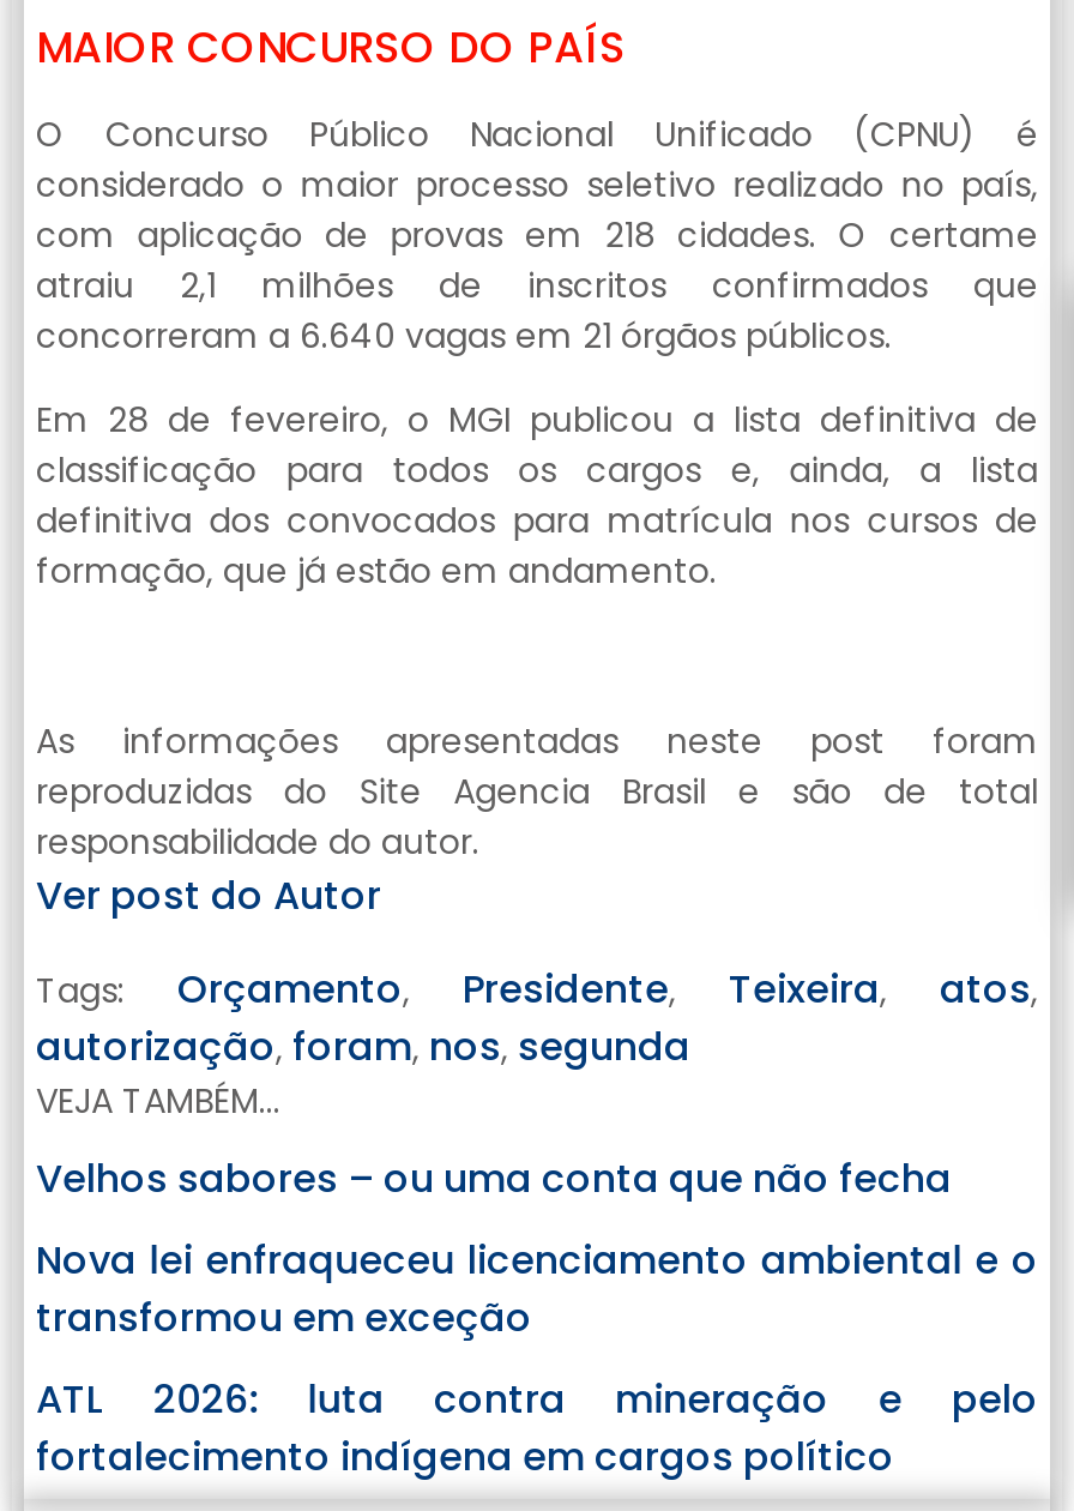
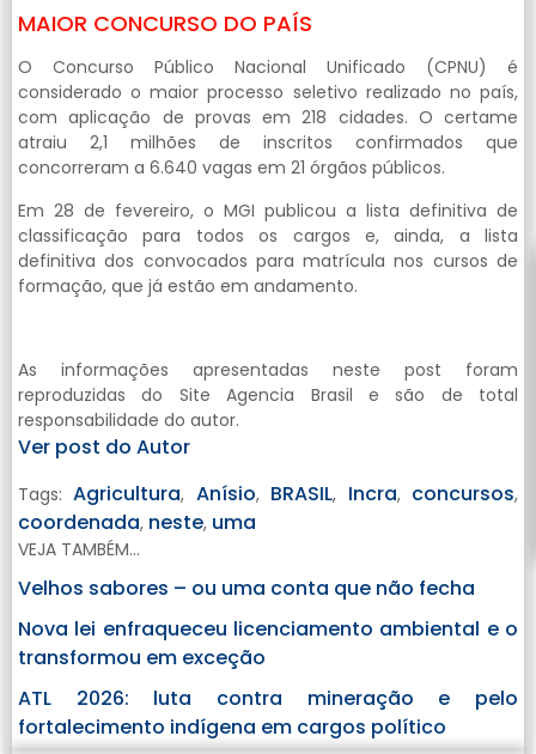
- Tags: Orçamento, Presidente, Teixeira, atos,
- autorização, foram, nos, segunda
+ Tags: Agricultura, Anísio, BRASIL, Incra, concursos,
+ coordenada, neste, uma
